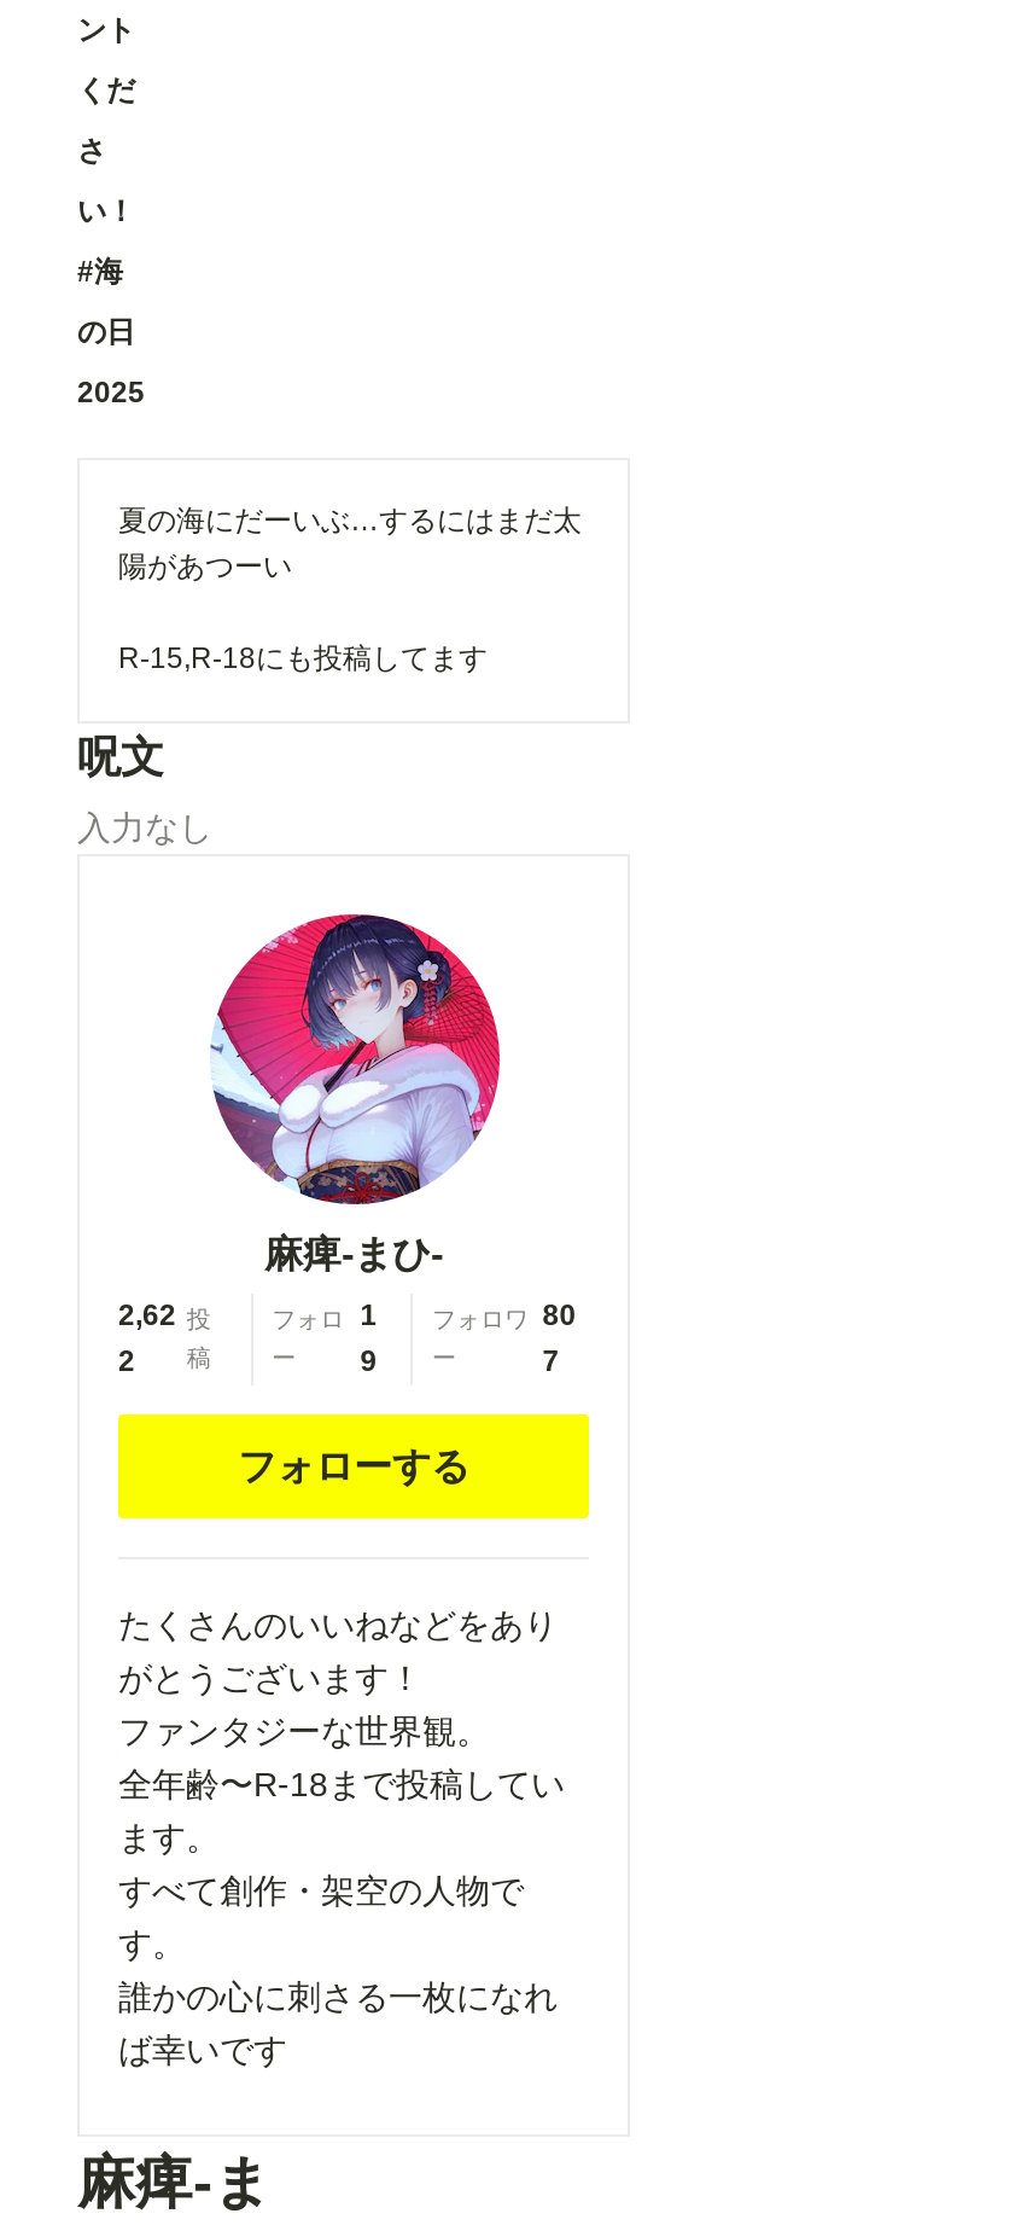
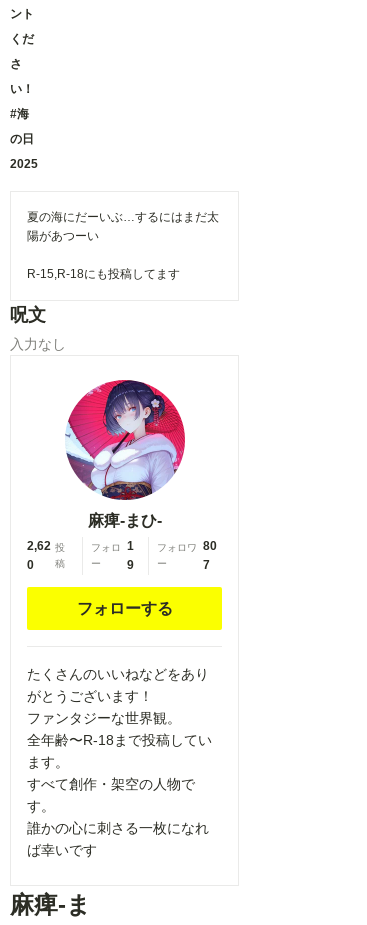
- 2 稿
+ 0 稿
